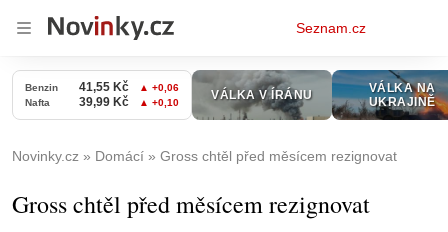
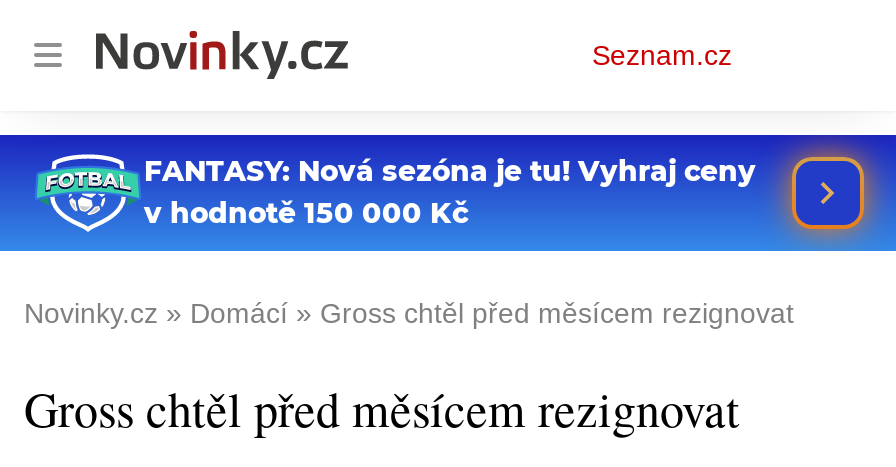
- [image]
+ [image]
